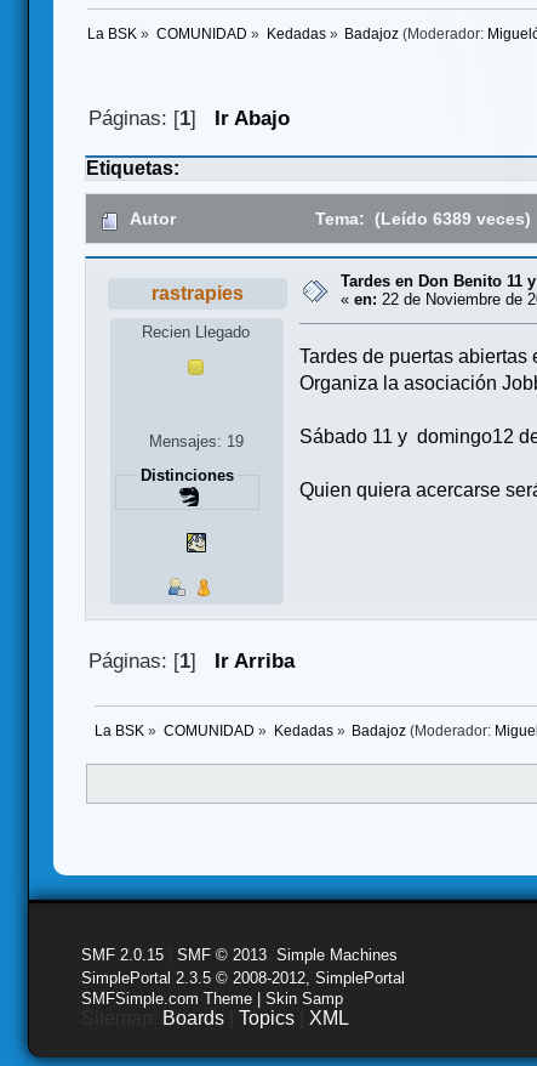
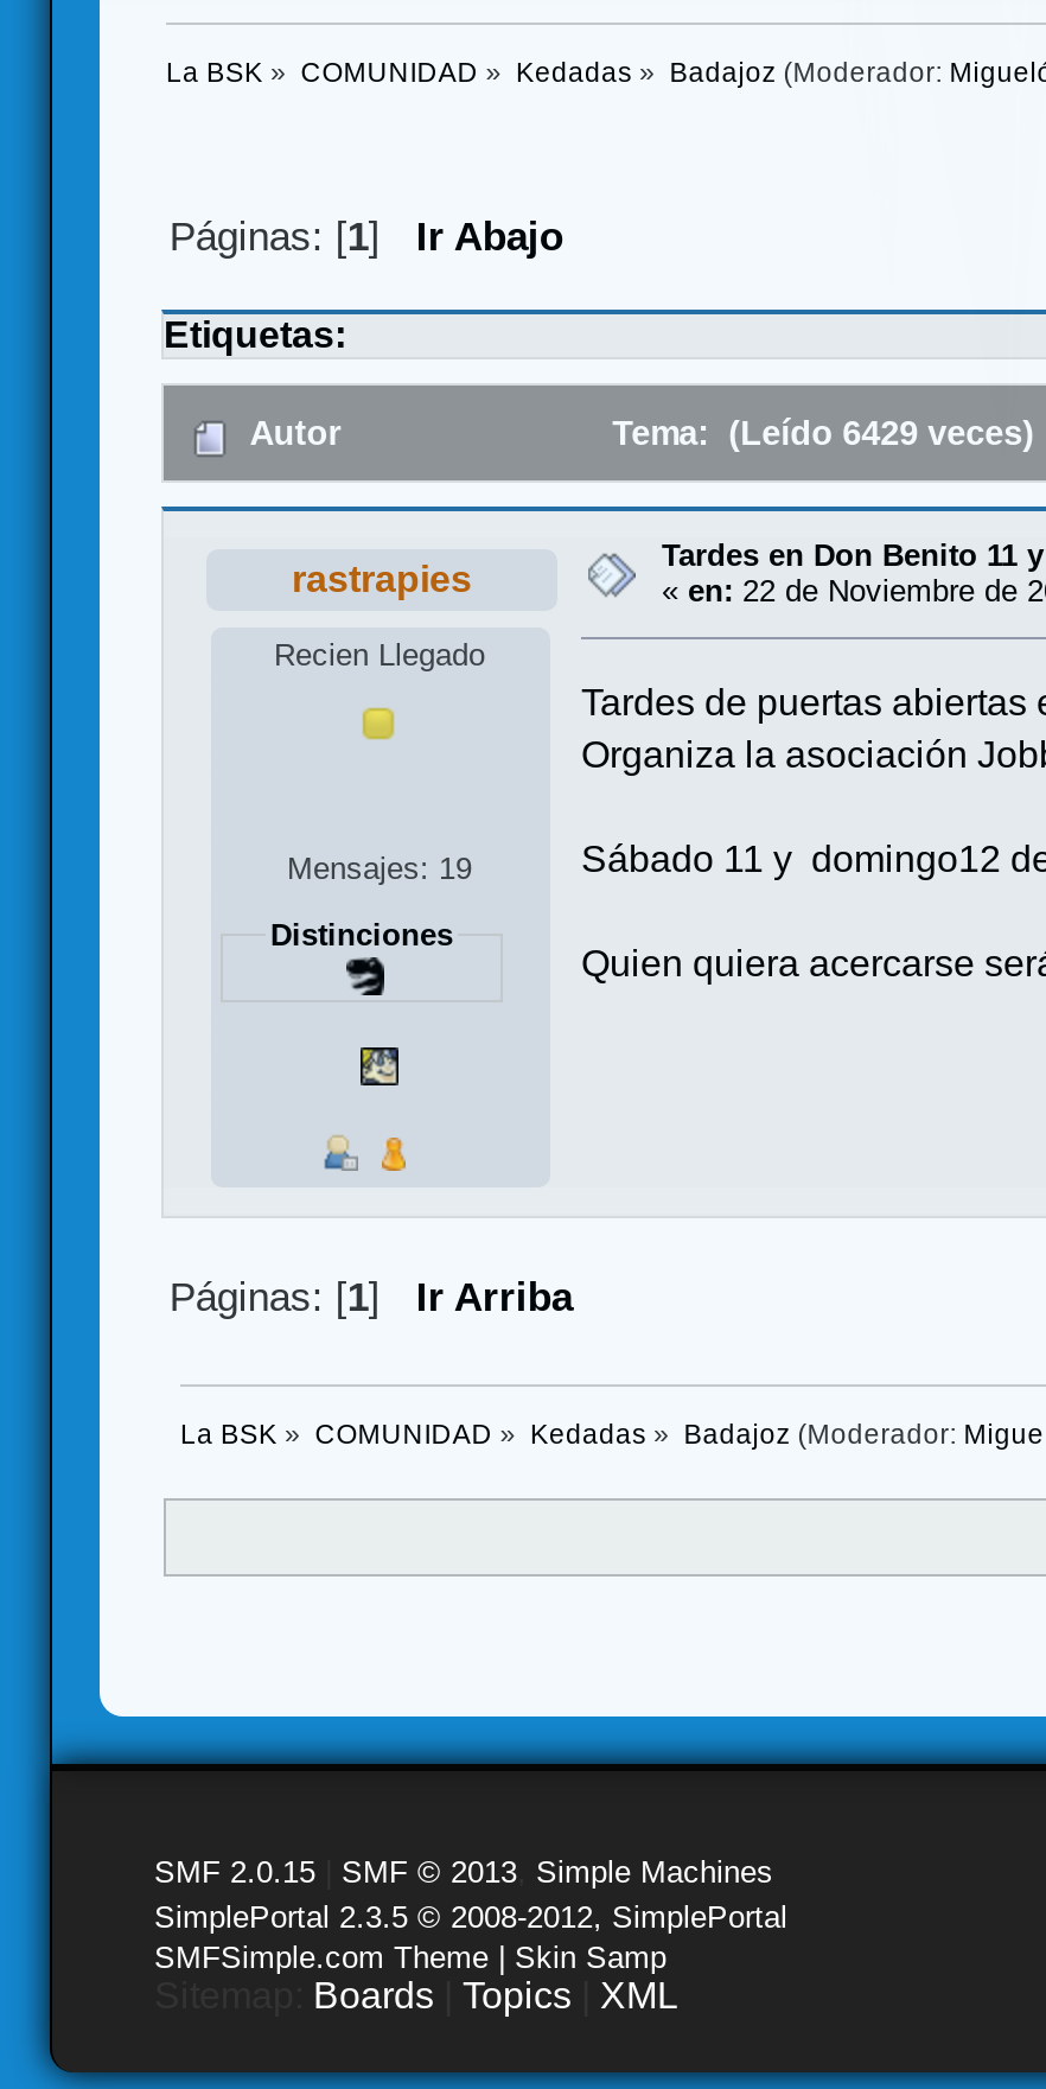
- Tema: (Leído 6389 veces)
+ Tema: (Leído 6429 veces)
